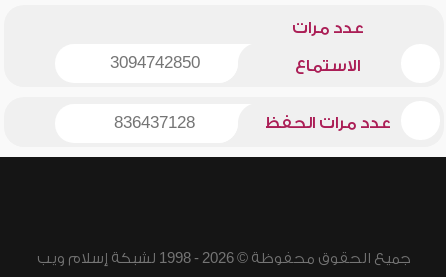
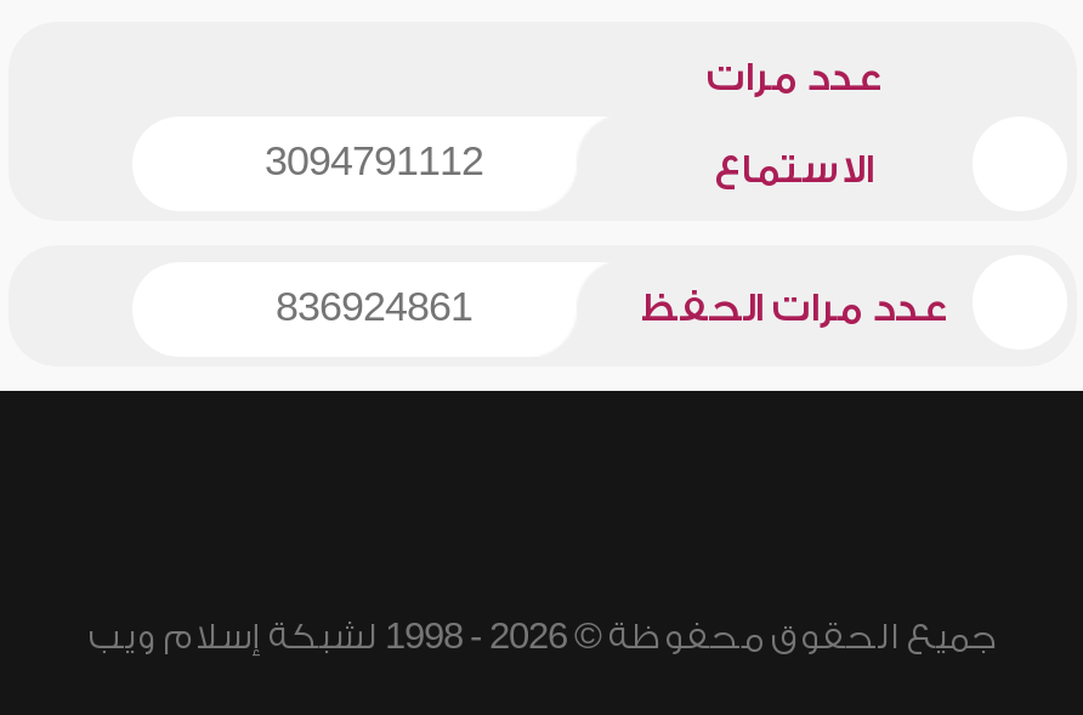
- 3094742850
+ 3094791112

- 836437128
+ 836924861
